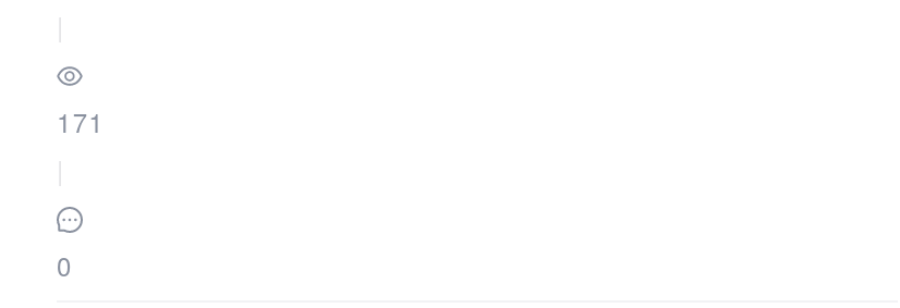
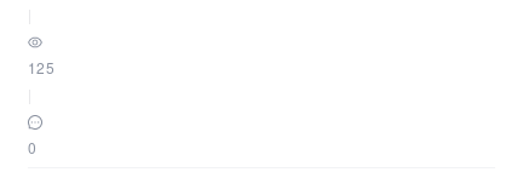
- 171
+ 125
